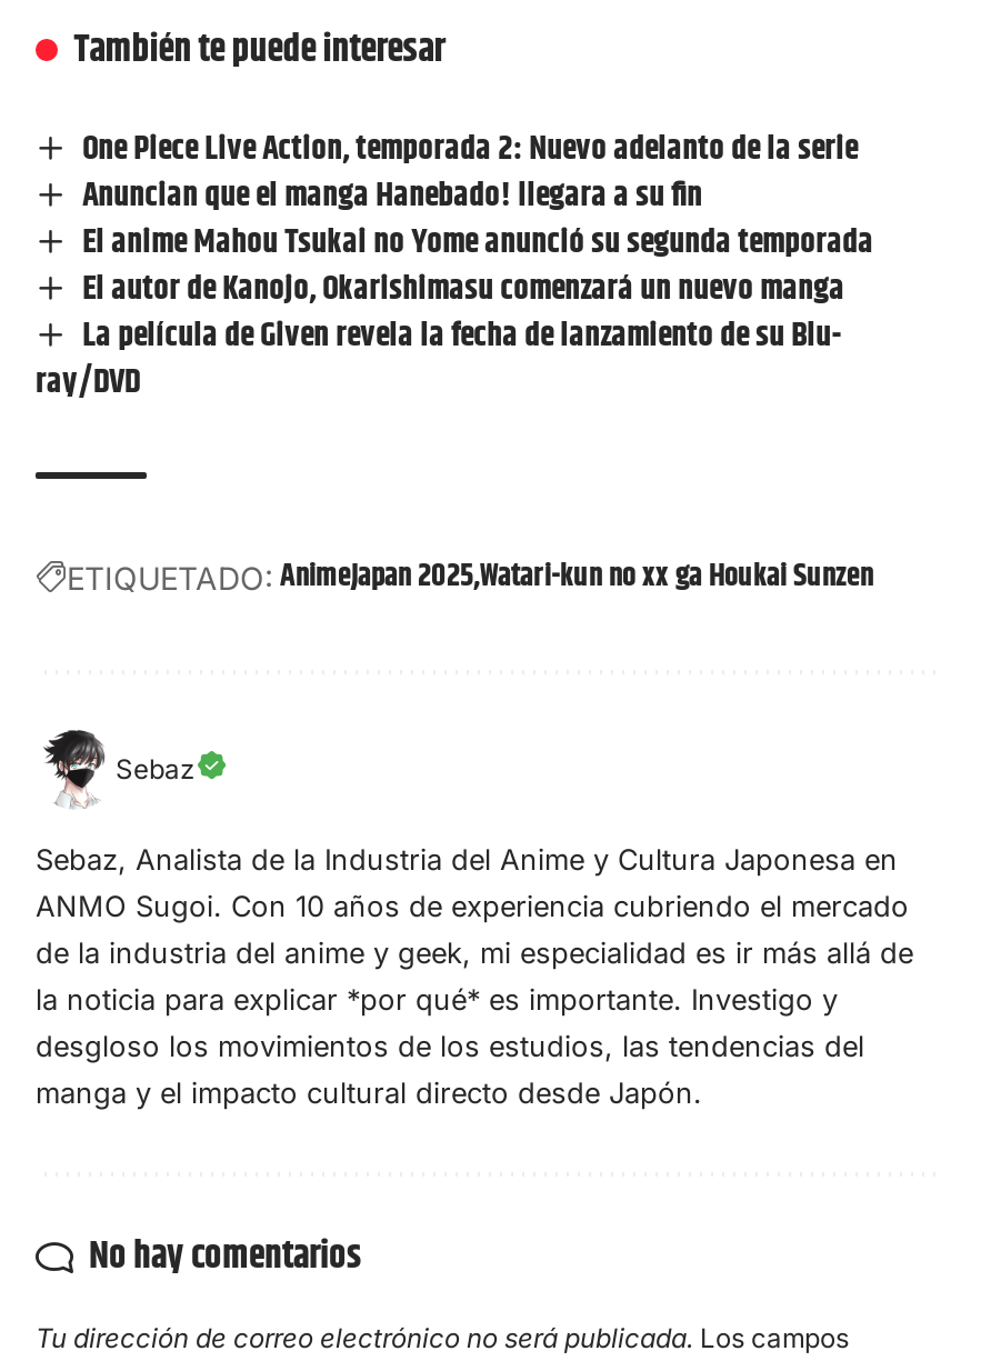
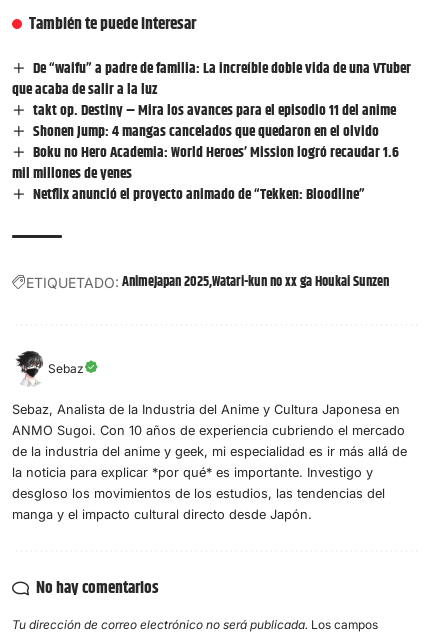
- One Piece Live Action, temporada 2: Nuevo adelanto de la serie
- Anuncian que el manga Hanebado! llegara a su fin
- El anime Mahou Tsukai no Yome anunció su segunda temporada
- El autor de Kanojo, Okarishimasu comenzará un nuevo manga
- La película de Given revela la fecha de lanzamiento de su Blu-
- ray/DVD
+ De “waifu” a padre de familia: La increíble doble vida de una VTuber
+ que acaba de salir a la luz
+ takt op. Destiny – Mira los avances para el episodio 11 del anime
+ Shonen Jump: 4 mangas cancelados que quedaron en el olvido
+ Boku no Hero Academia: World Heroes’ Mission logró recaudar 1.6
+ mil millones de yenes
+ Netflix anunció el proyecto animado de “Tekken: Bloodline”
